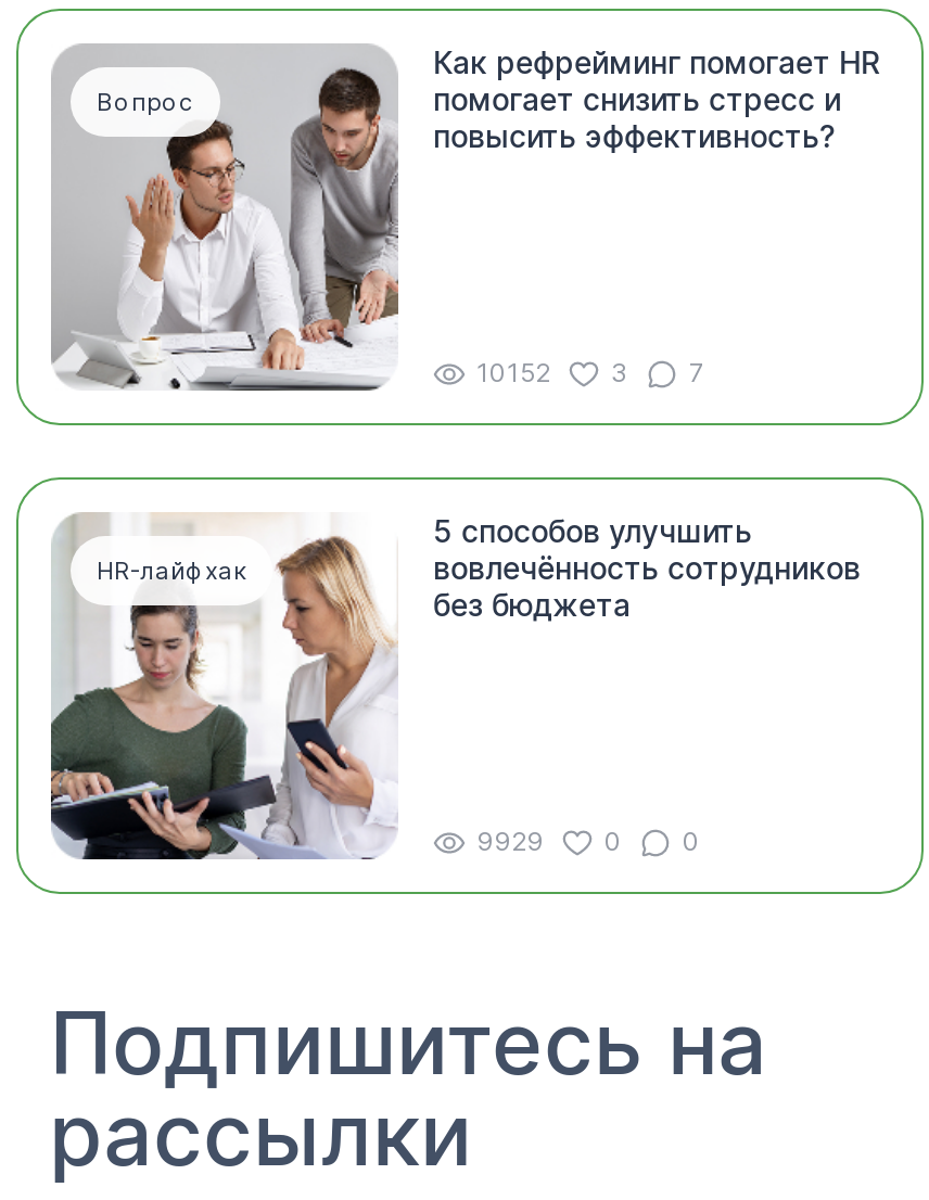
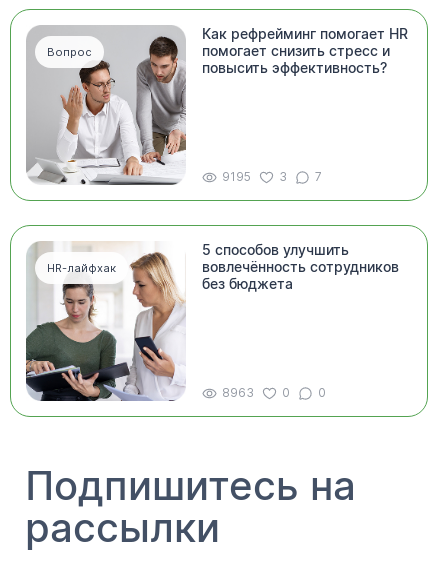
- 10152 3 7
+ 9195 3 7

- 9929 0 0
+ 8963 0 0
